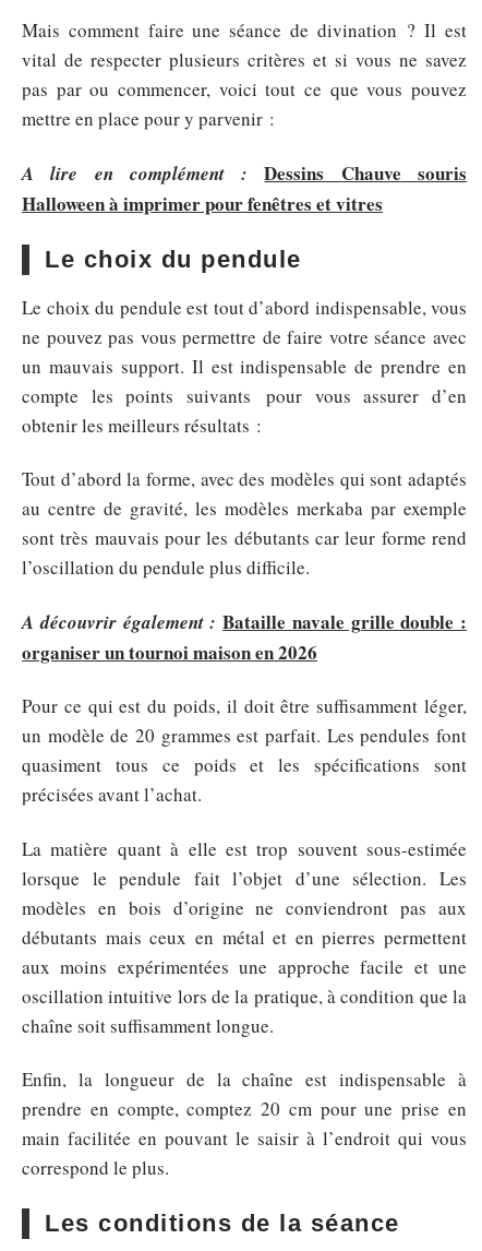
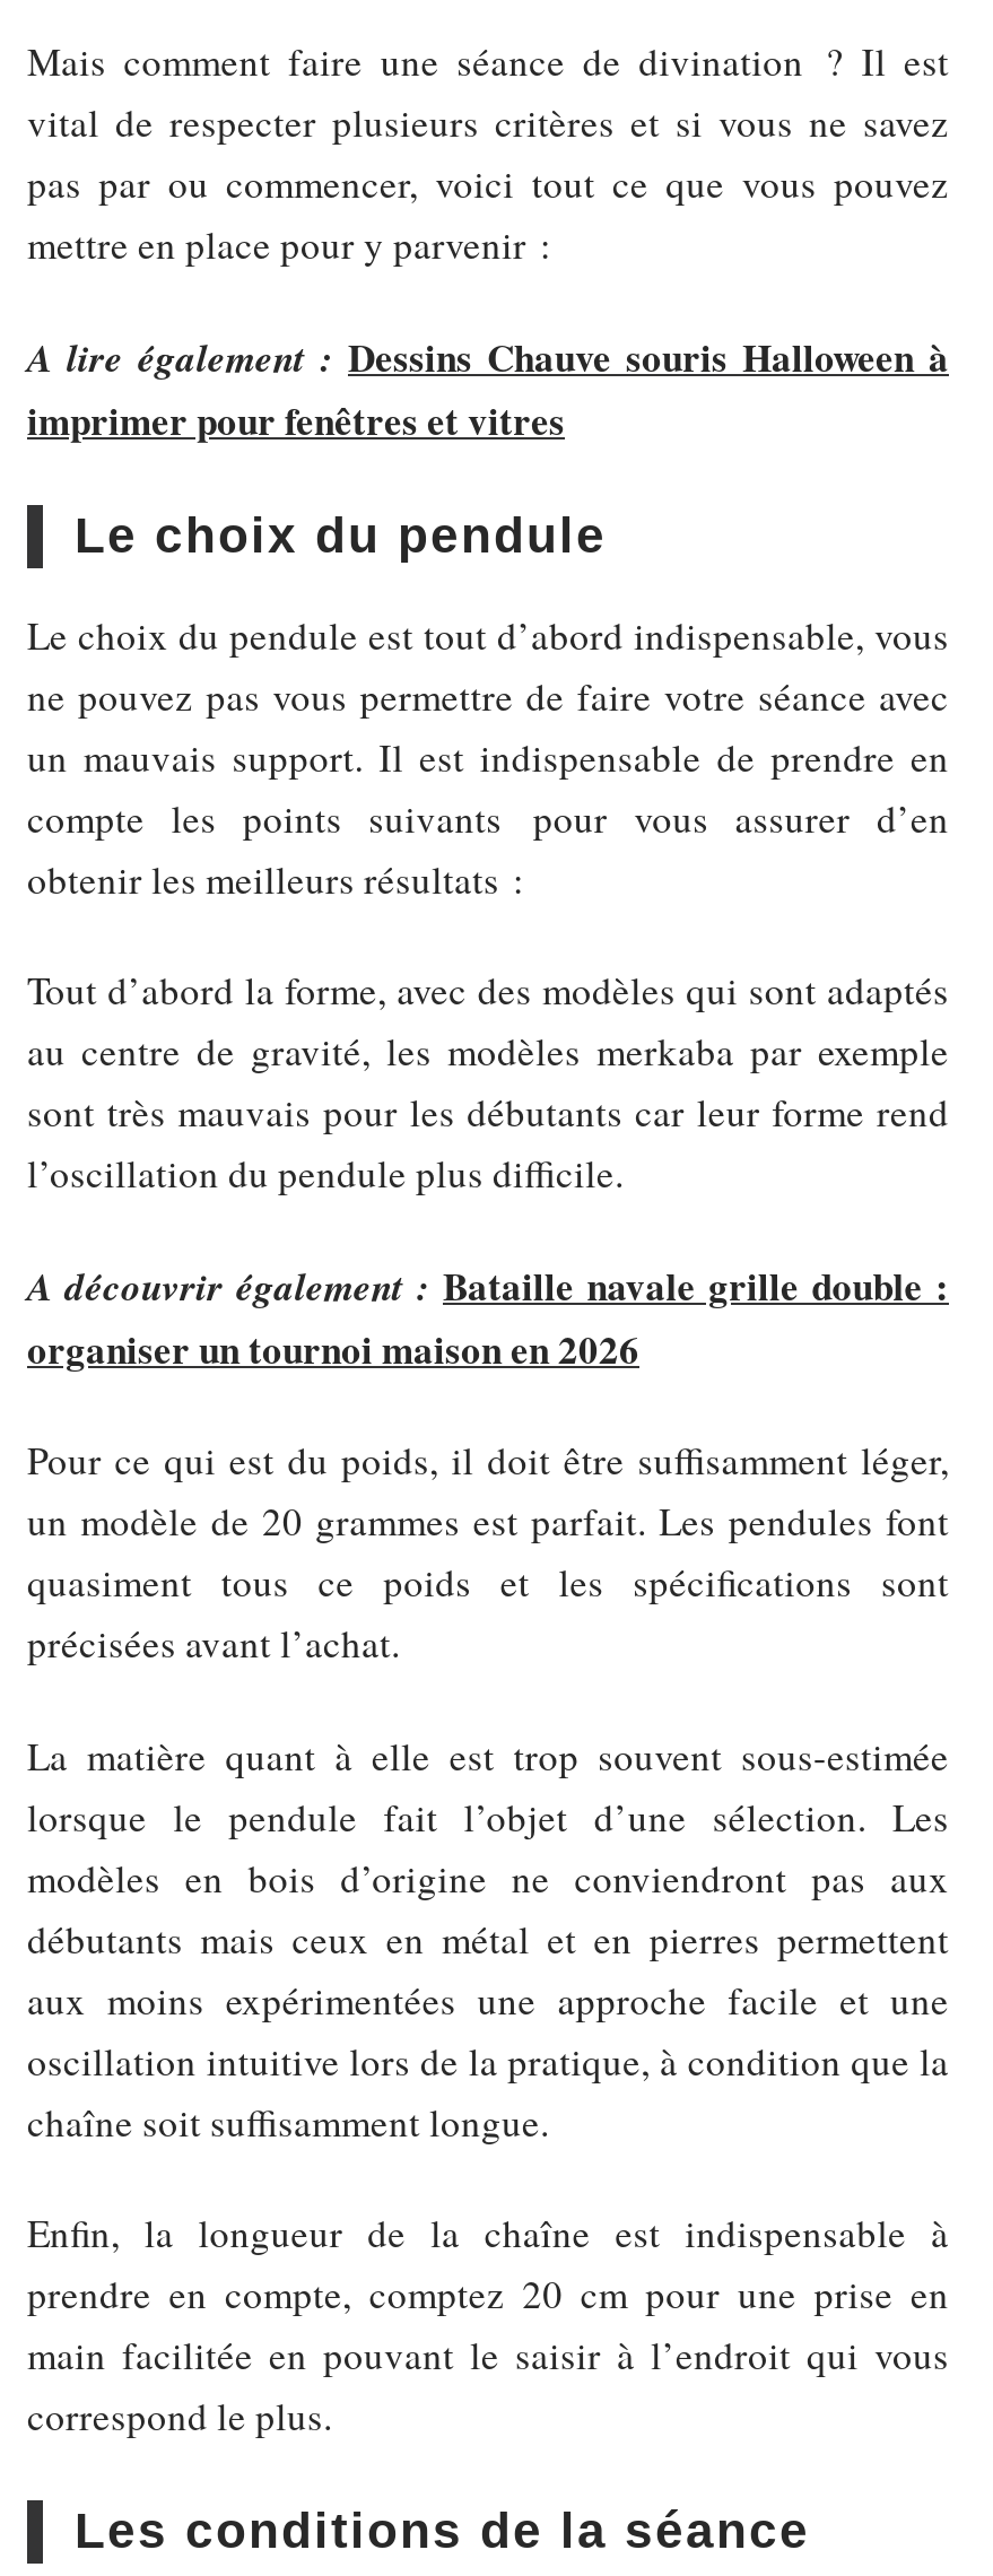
- A lire en complément :
- Dessins Chauve souris
- Halloween à imprimer pour fenêtres et vitres
+ A lire également : Dessins Chauve souris Halloween à
+ imprimer pour fenêtres et vitres
